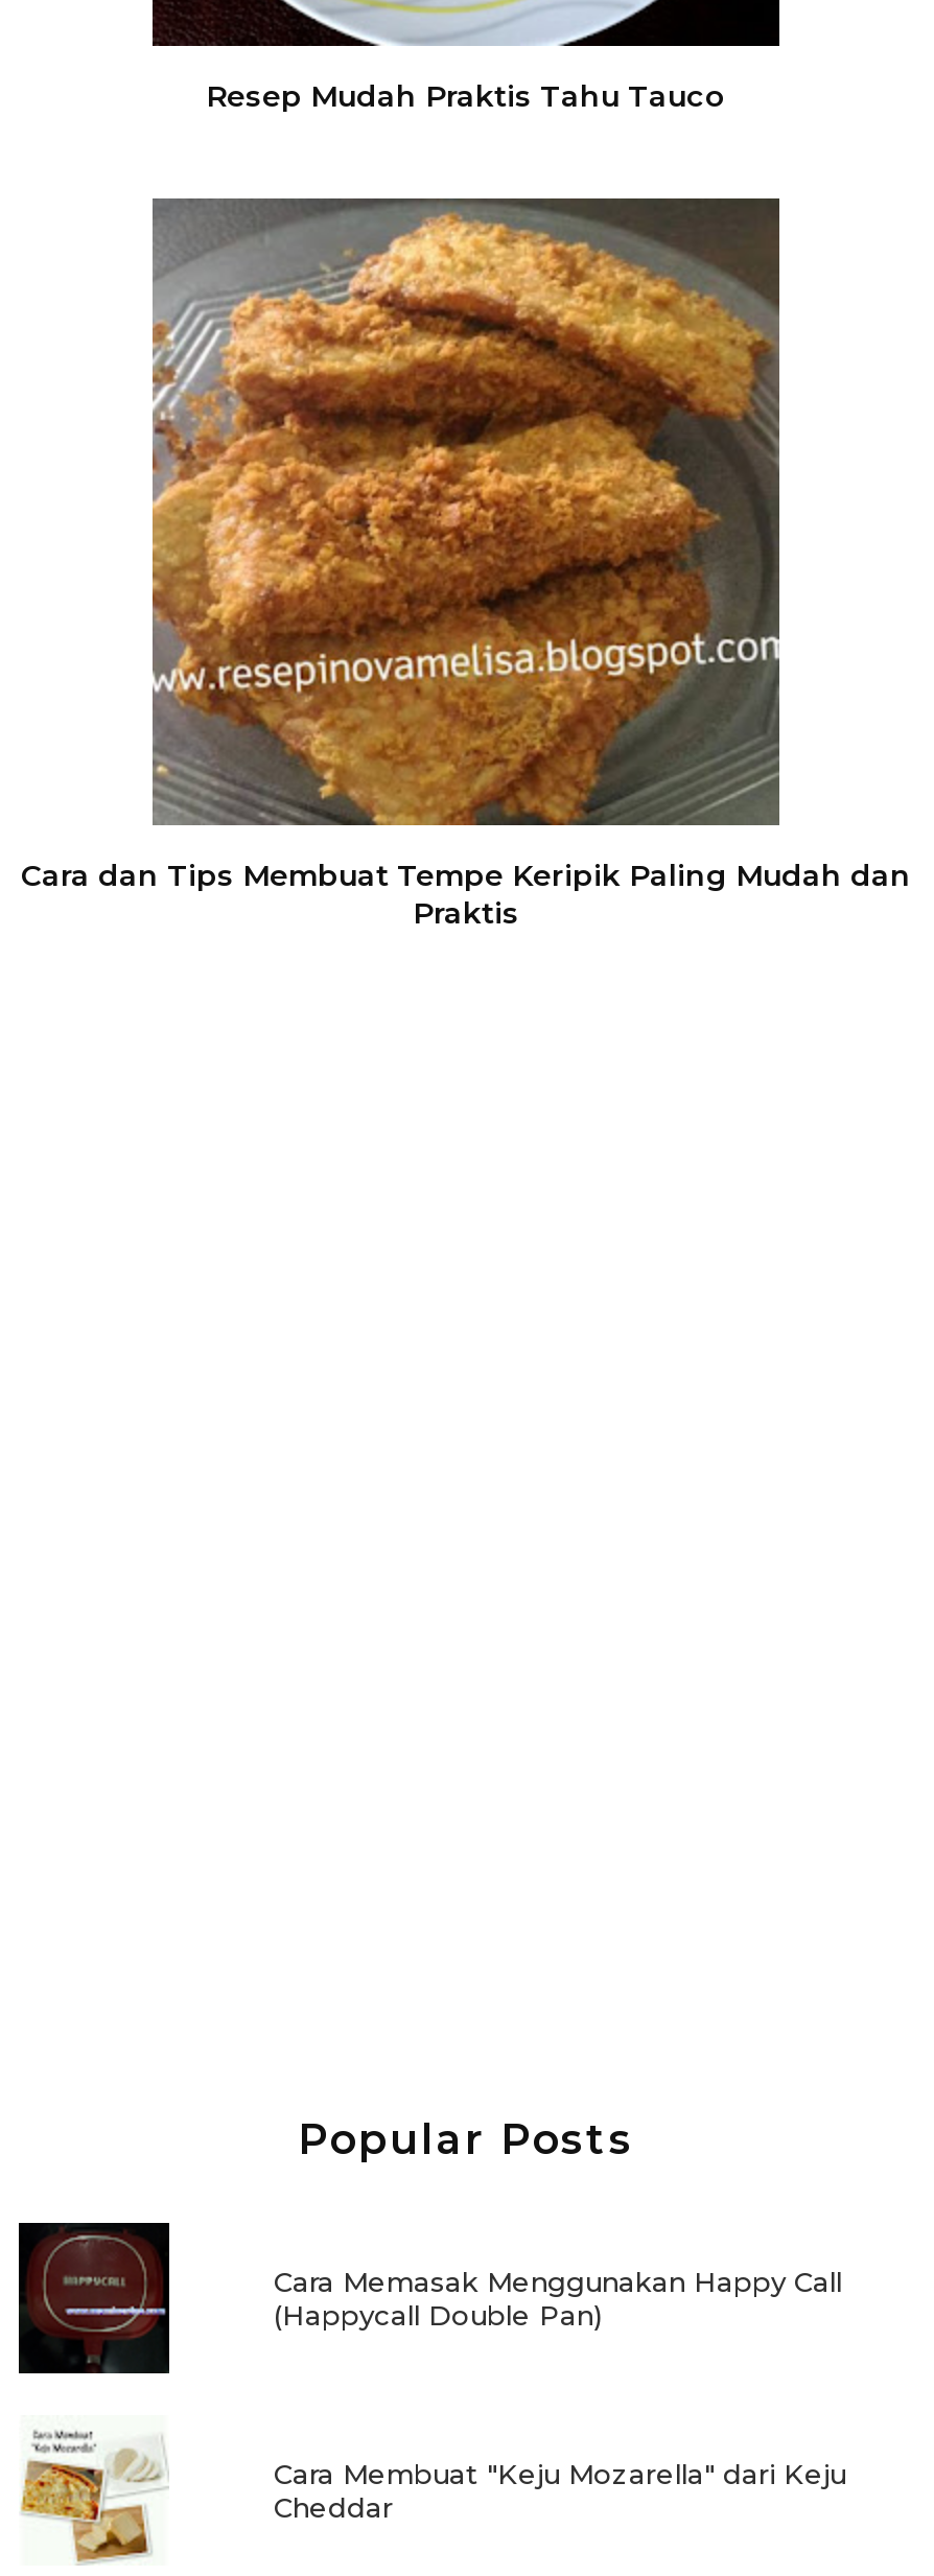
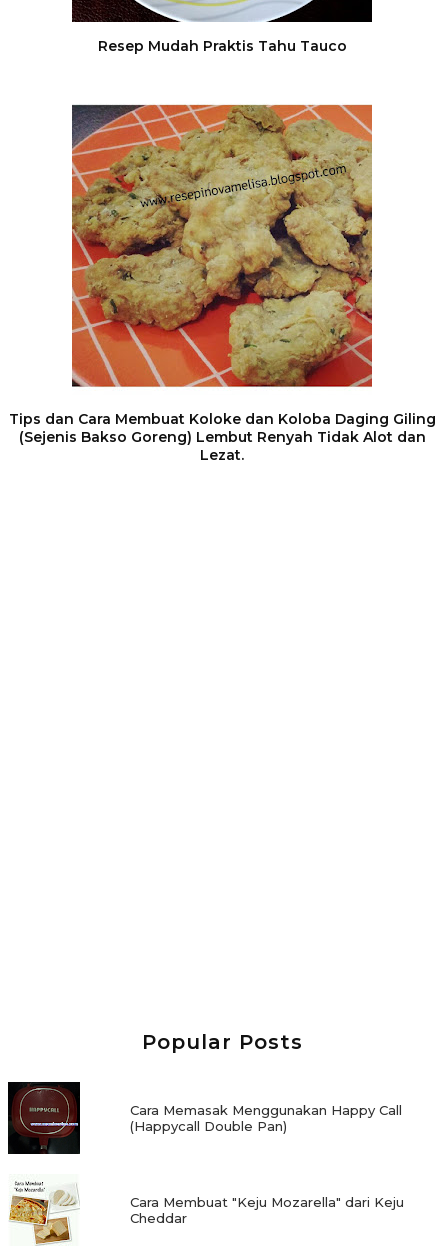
- [image]
- Cara dan Tips Membuat Tempe Keripik Paling Mudah dan
- Praktis
+ [image]
+ Tips dan Cara Membuat Koloke dan Koloba Daging Giling
+ (Sejenis Bakso Goreng) Lembut Renyah Tidak Alot dan
+ Lezat.
